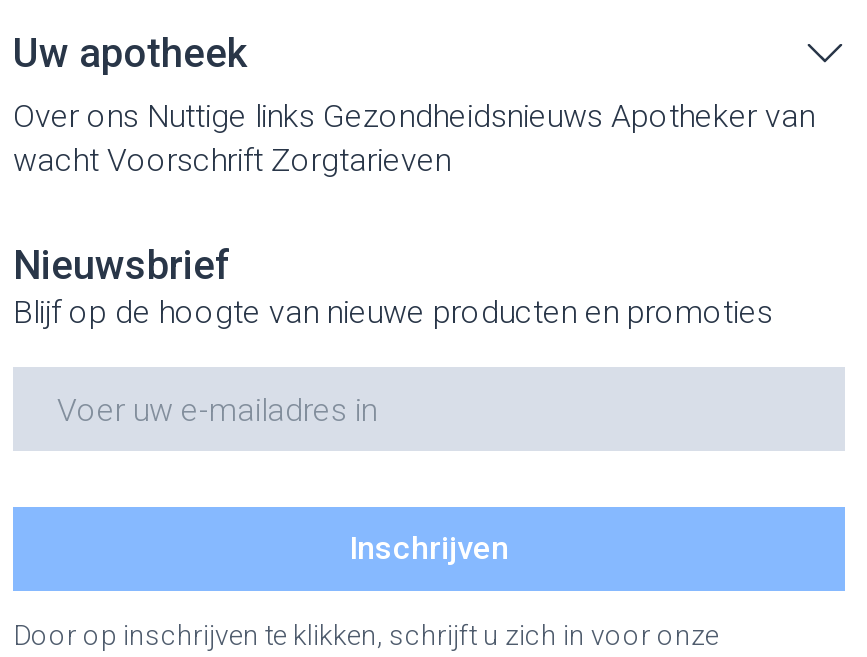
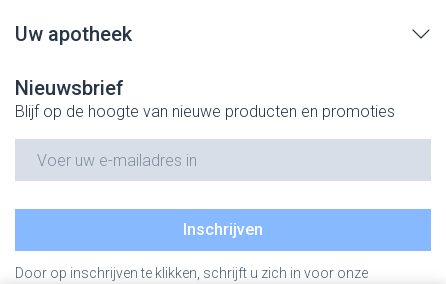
- Over ons Nuttige links Gezondheidsnieuws Apotheker van
- wacht Voorschrift Zorgtarieven
